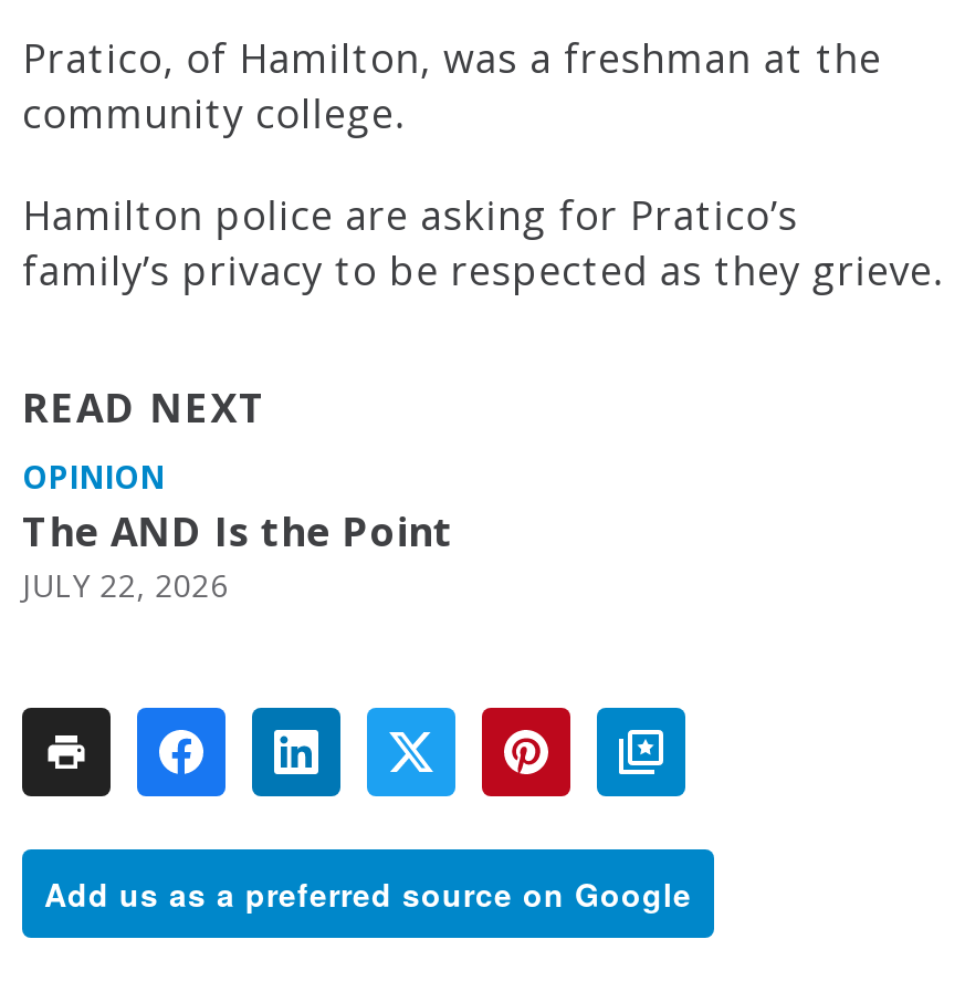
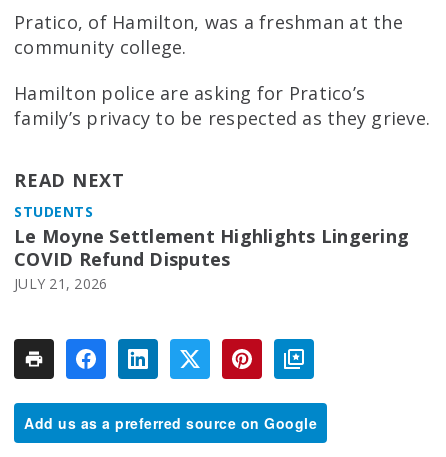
- OPINION
- The AND Is the Point
- JULY 22, 2026
+ STUDENTS
+ Le Moyne Settlement Highlights Lingering
+ COVID Refund Disputes
+ JULY 21, 2026
